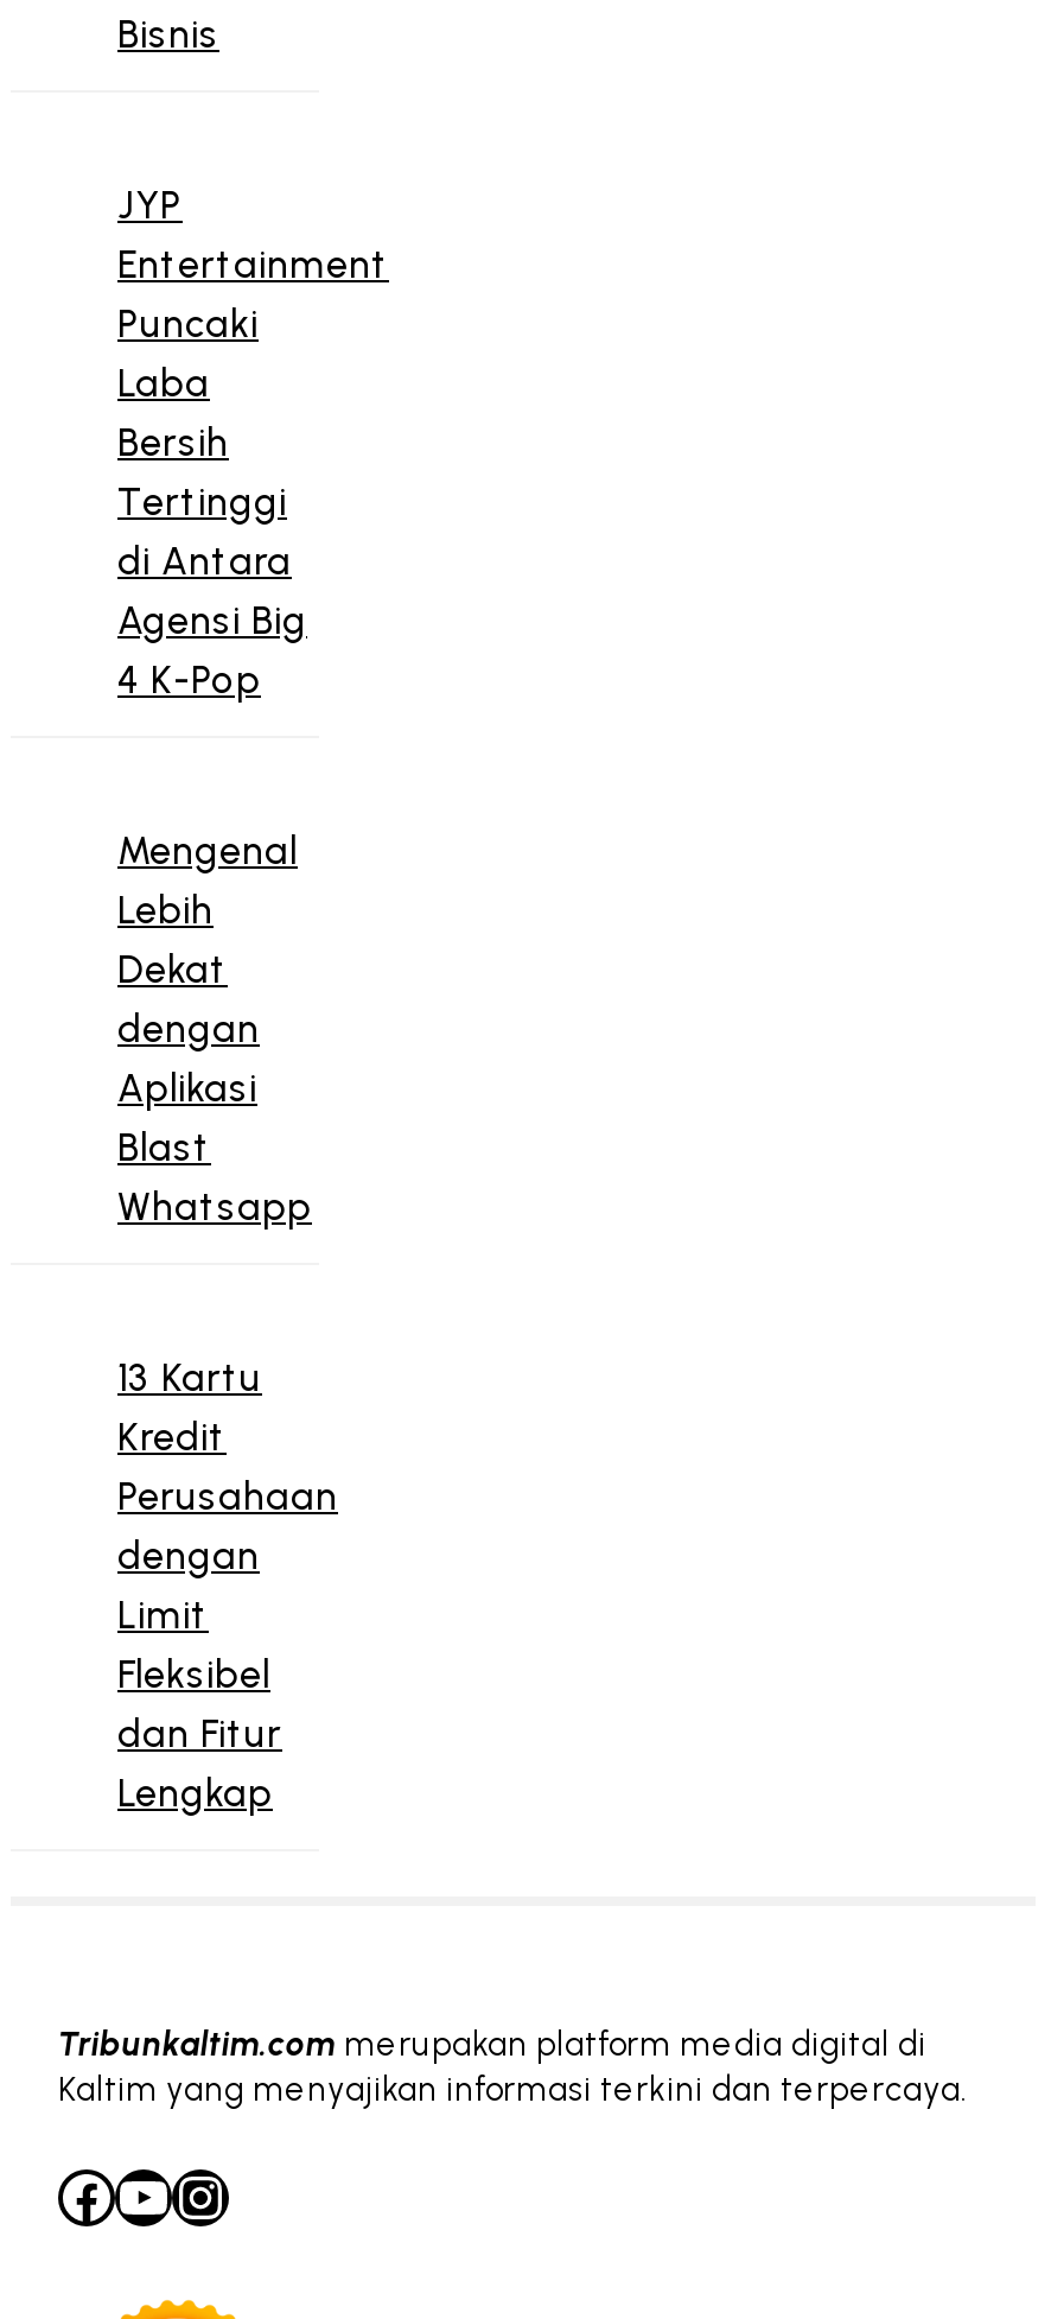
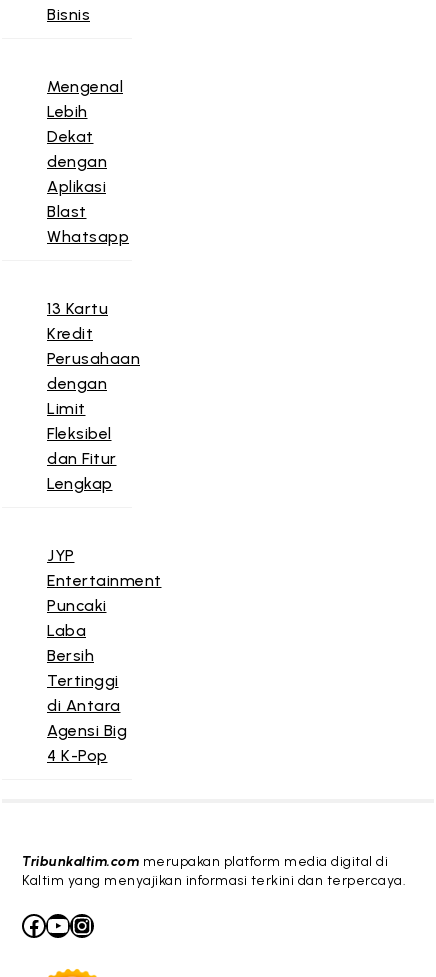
moved down: JYP | Entertainment | Puncaki | ... | Agensi Big | 4 K-Pop

moved up: Mengenal | Lebih | Dekat | ... | dan Fitur | Lengkap
